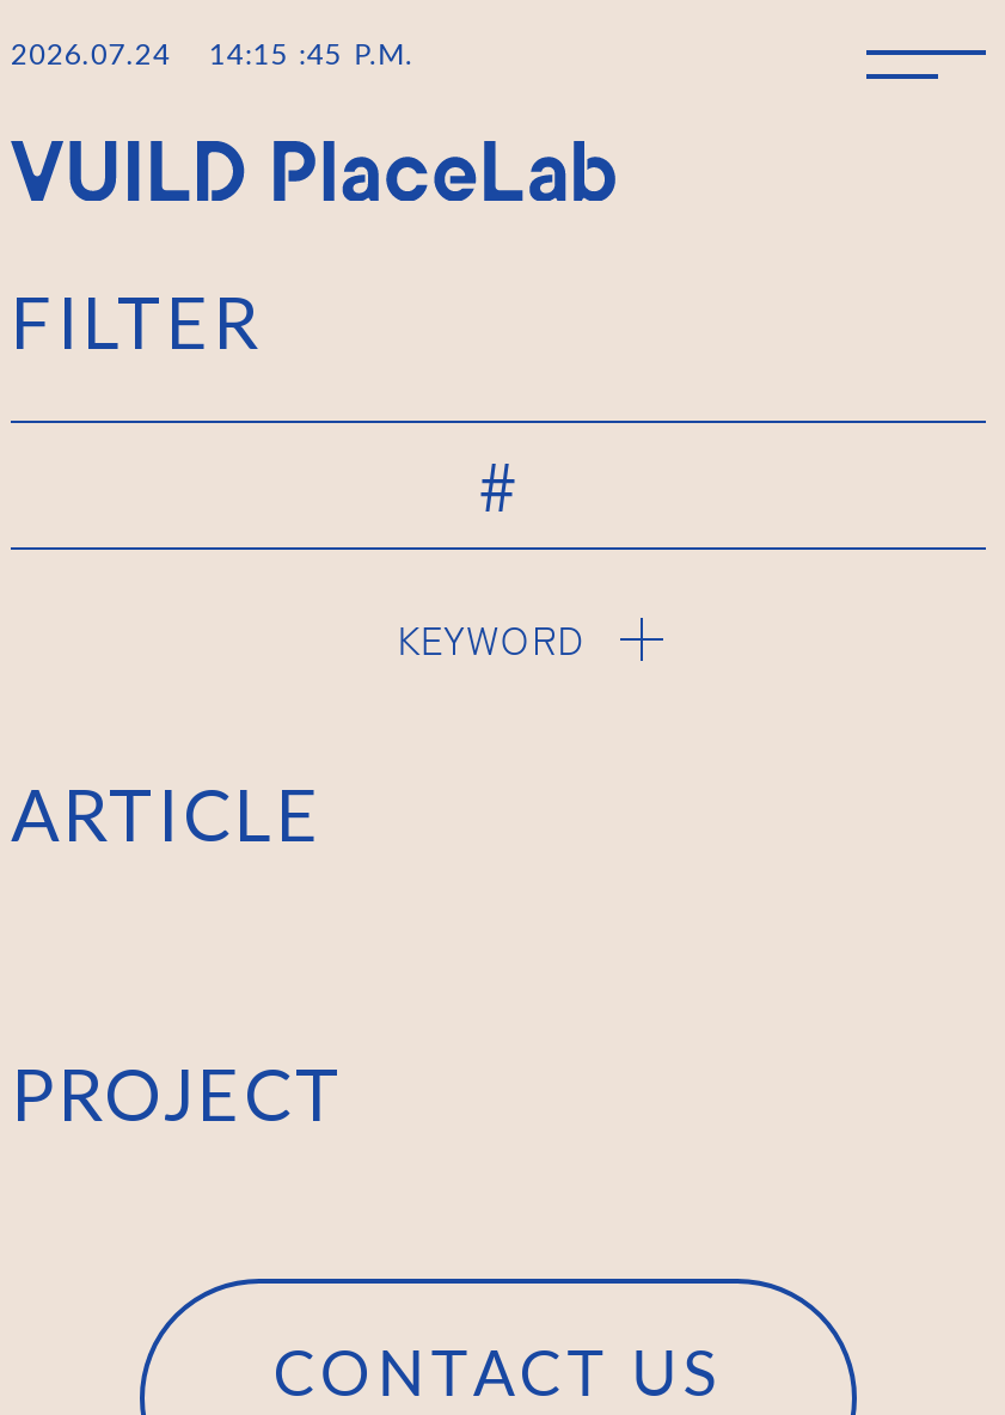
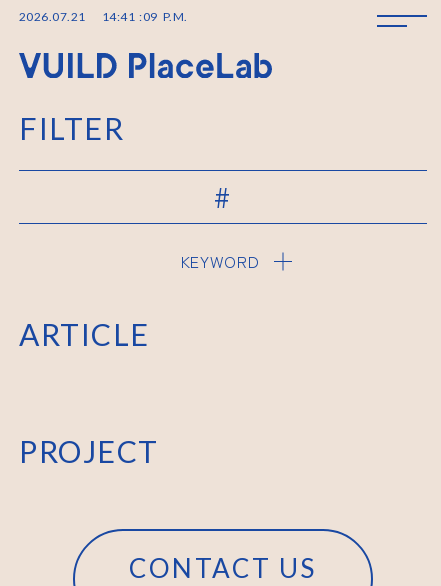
- 2026.07.24
+ 2026.07.21

- 14:15 : 45 P.M.
+ 14:41 : 09 P.M.
